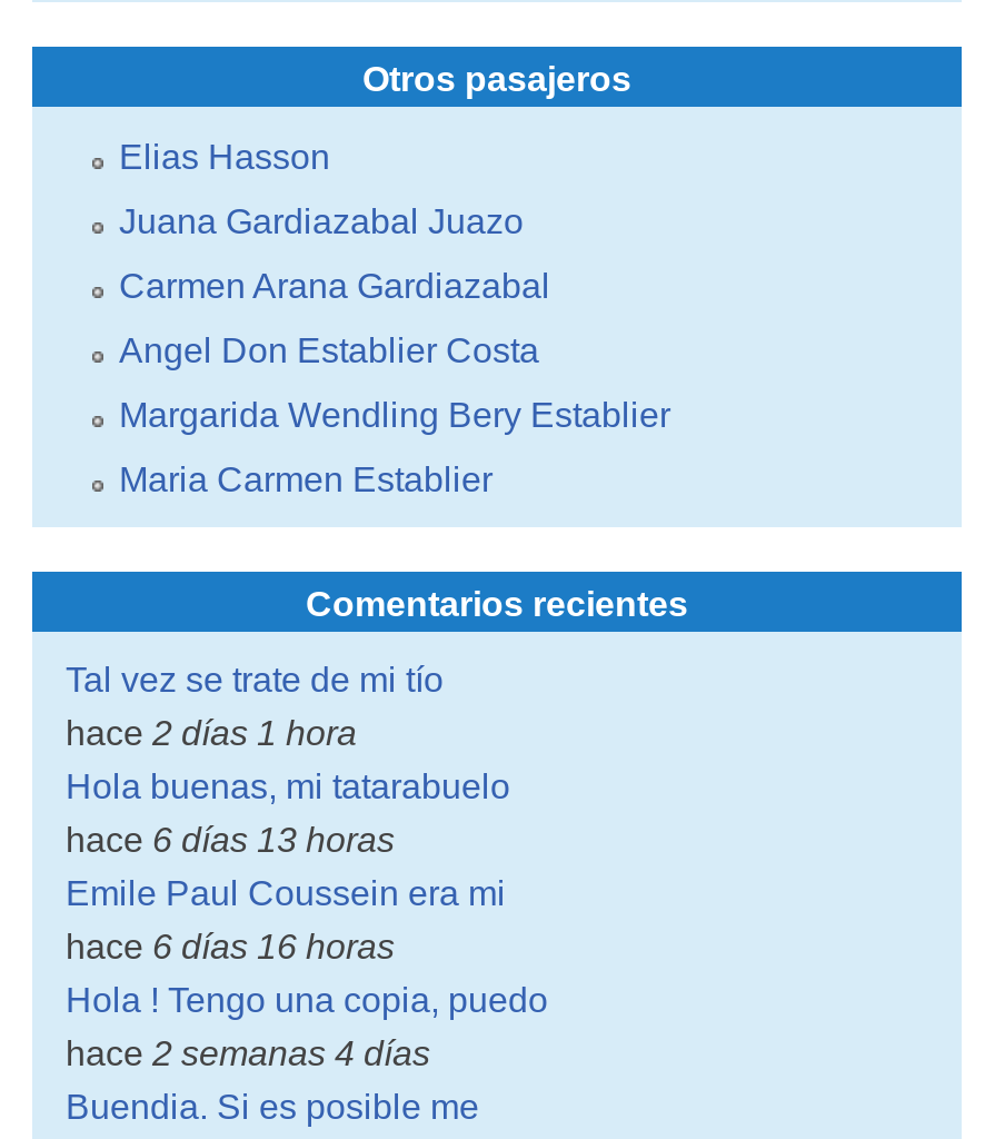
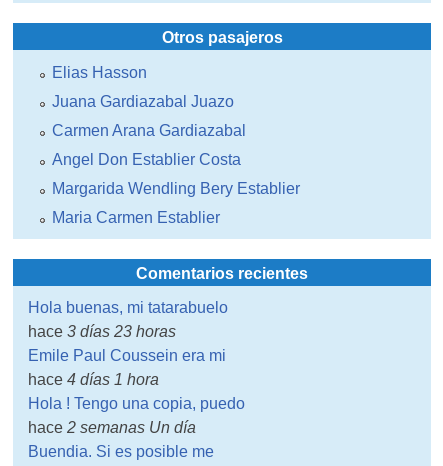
- Tal vez se trate de mi tío
- hace 2 días 1 hora

- hace 6 días 13 horas
+ hace 3 días 23 horas

- hace 6 días 16 horas
+ hace 4 días 1 hora

- hace 2 semanas 4 días
+ hace 2 semanas Un día
